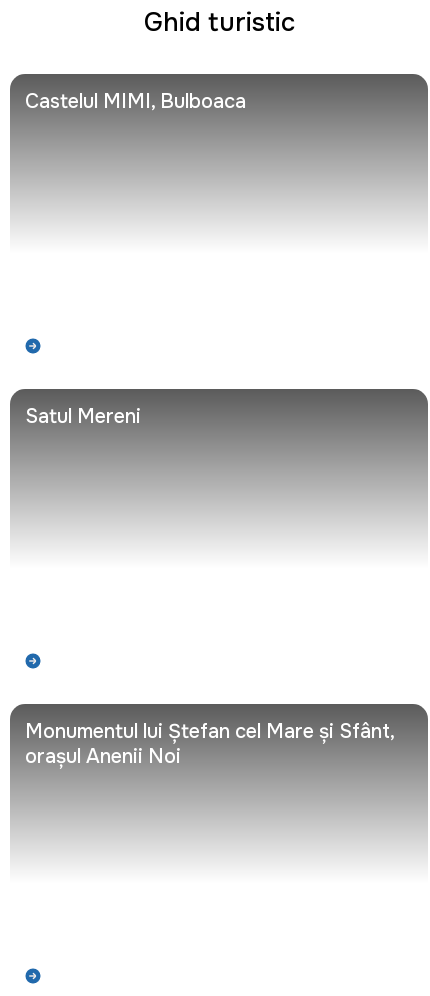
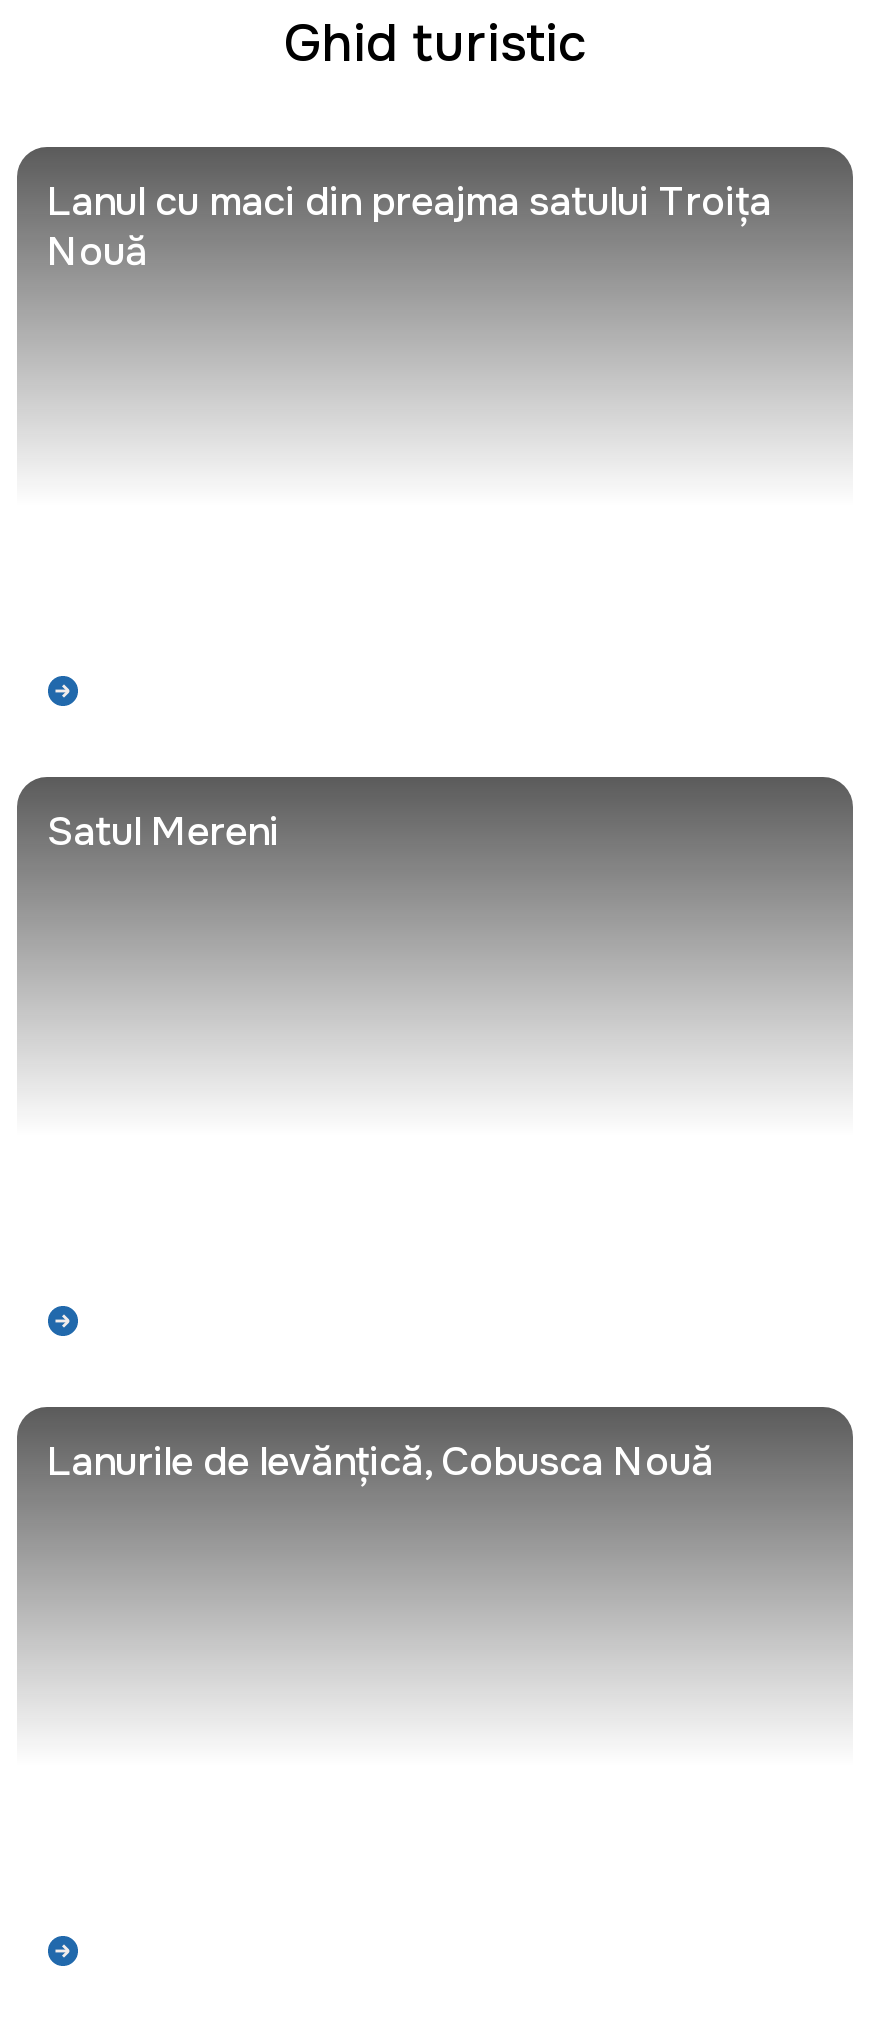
- Castelul MIMI, Bulboaca
+ Lanul cu maci din preajma satului Troița
+ Nouă

- Monumentul lui Ștefan cel Mare și Sfânt,
- orașul Anenii Noi
+ Lanurile de levănțică, Cobusca Nouă
